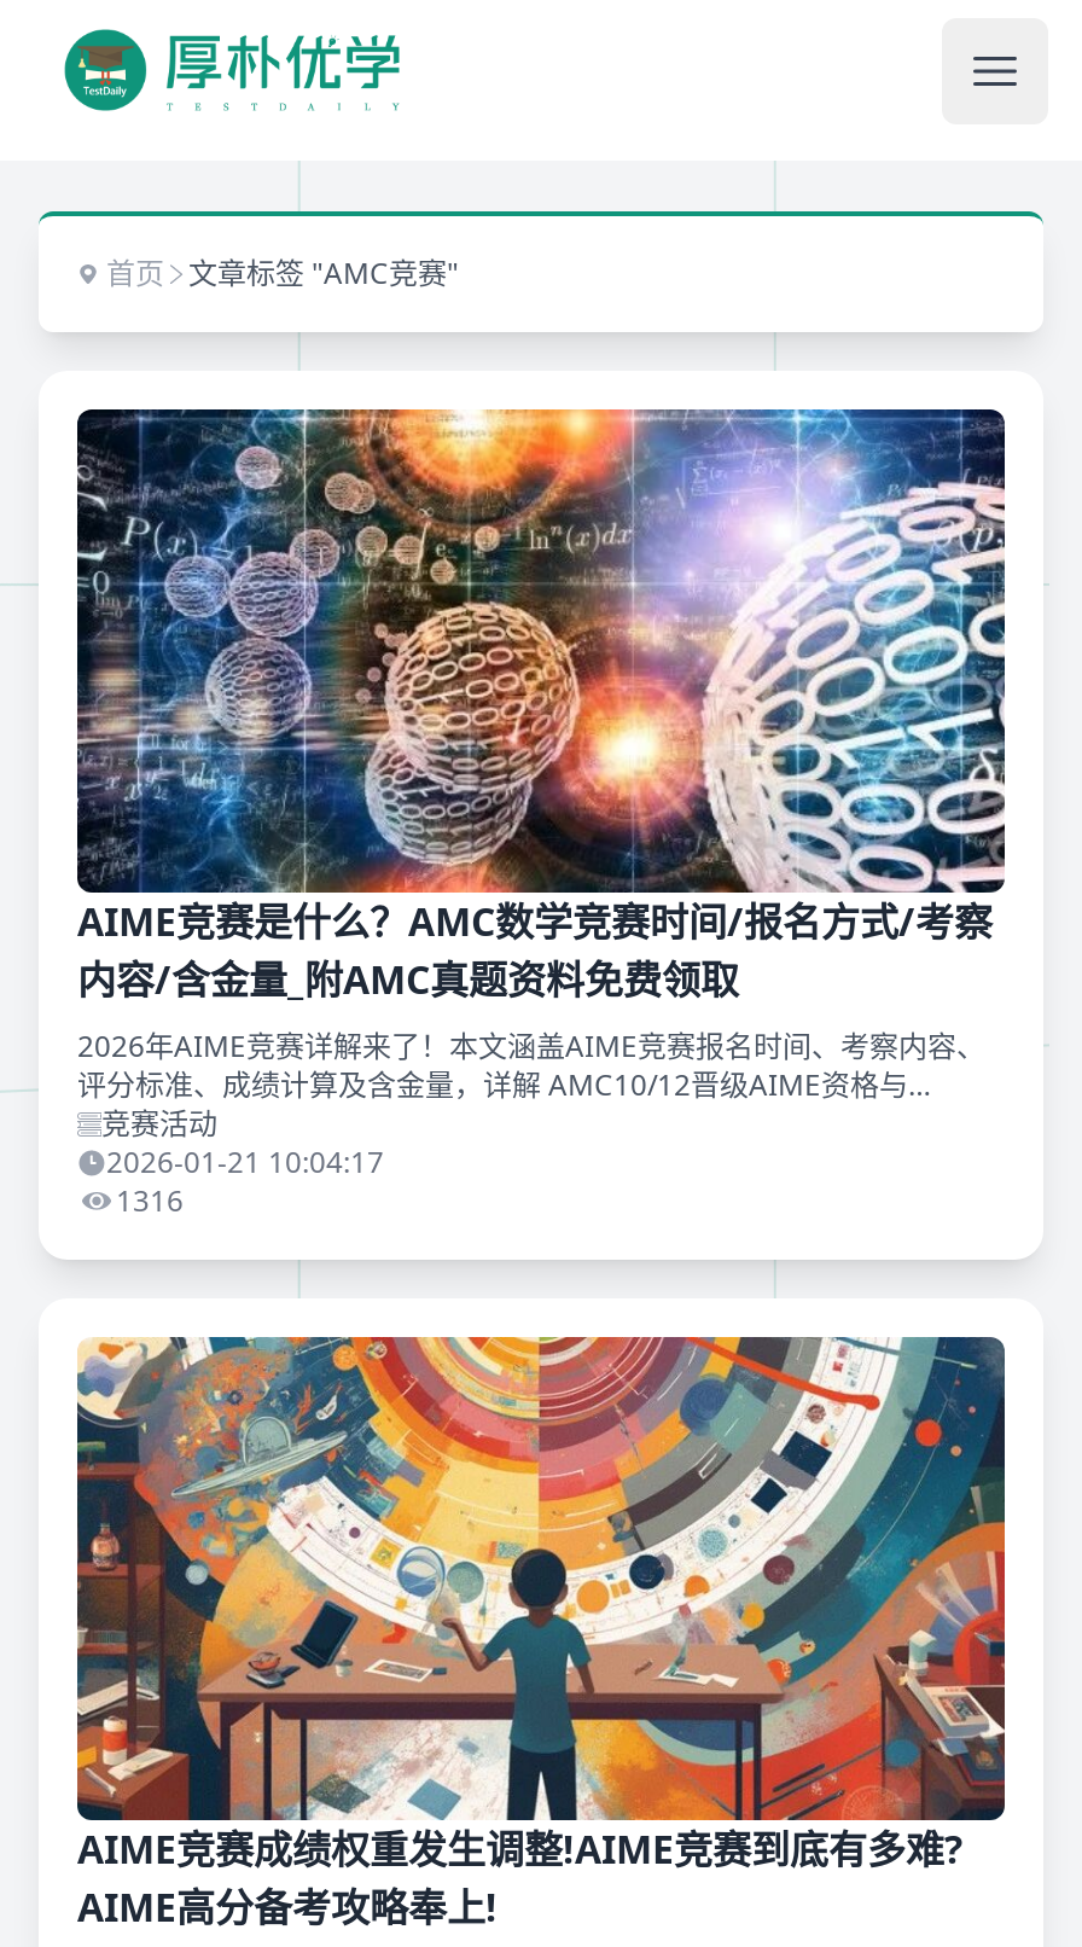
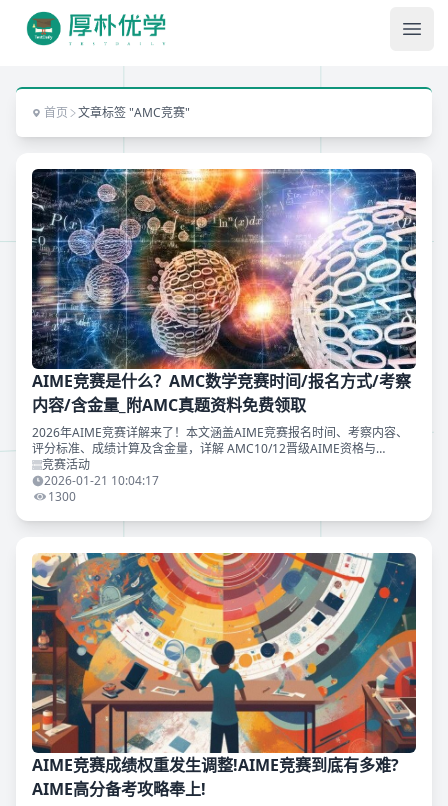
- 1316
+ 1300
